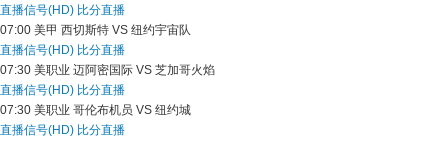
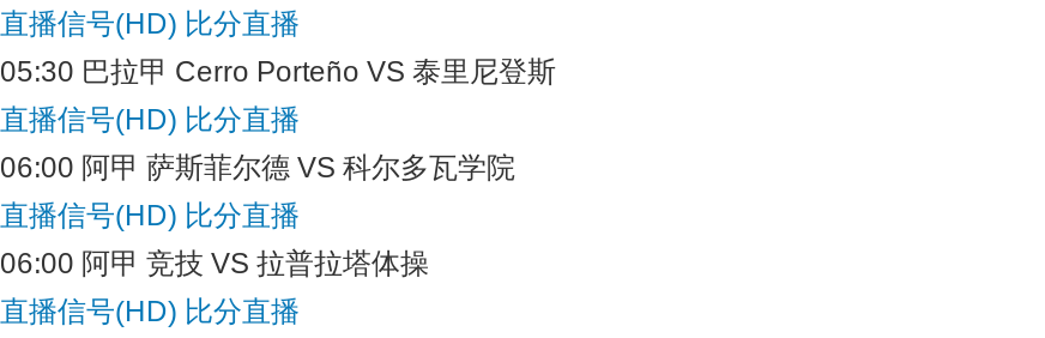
- 07:00 美甲西切斯特 VS 纽约宇宙队
+ 05:30 巴拉甲Cerro Porteño VS 泰里尼登斯

- 07:30 美职业迈阿密国际 VS 芝加哥火焰
+ 06:00 阿甲萨斯菲尔德 VS 科尔多瓦学院

- 07:30 美职业哥伦布机员 VS 纽约城
+ 06:00 阿甲竞技 VS 拉普拉塔体操
